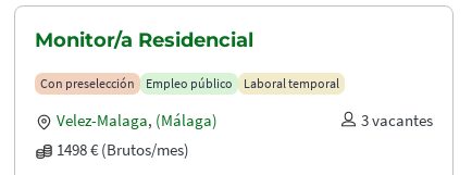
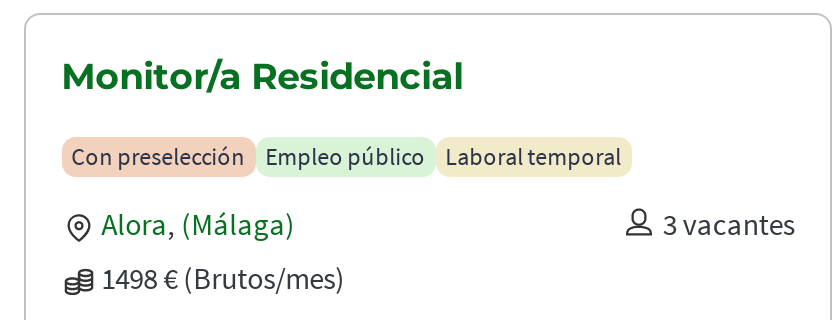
- Velez-Malaga, (Málaga)
+ Alora, (Málaga)
